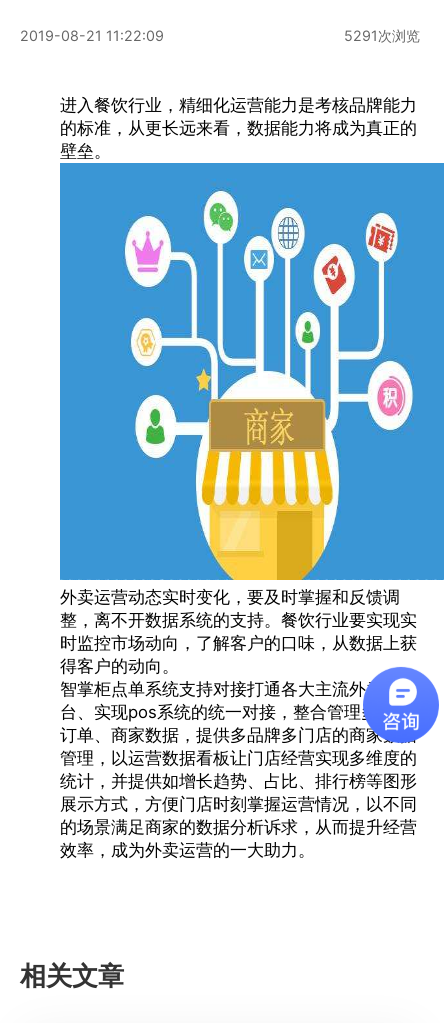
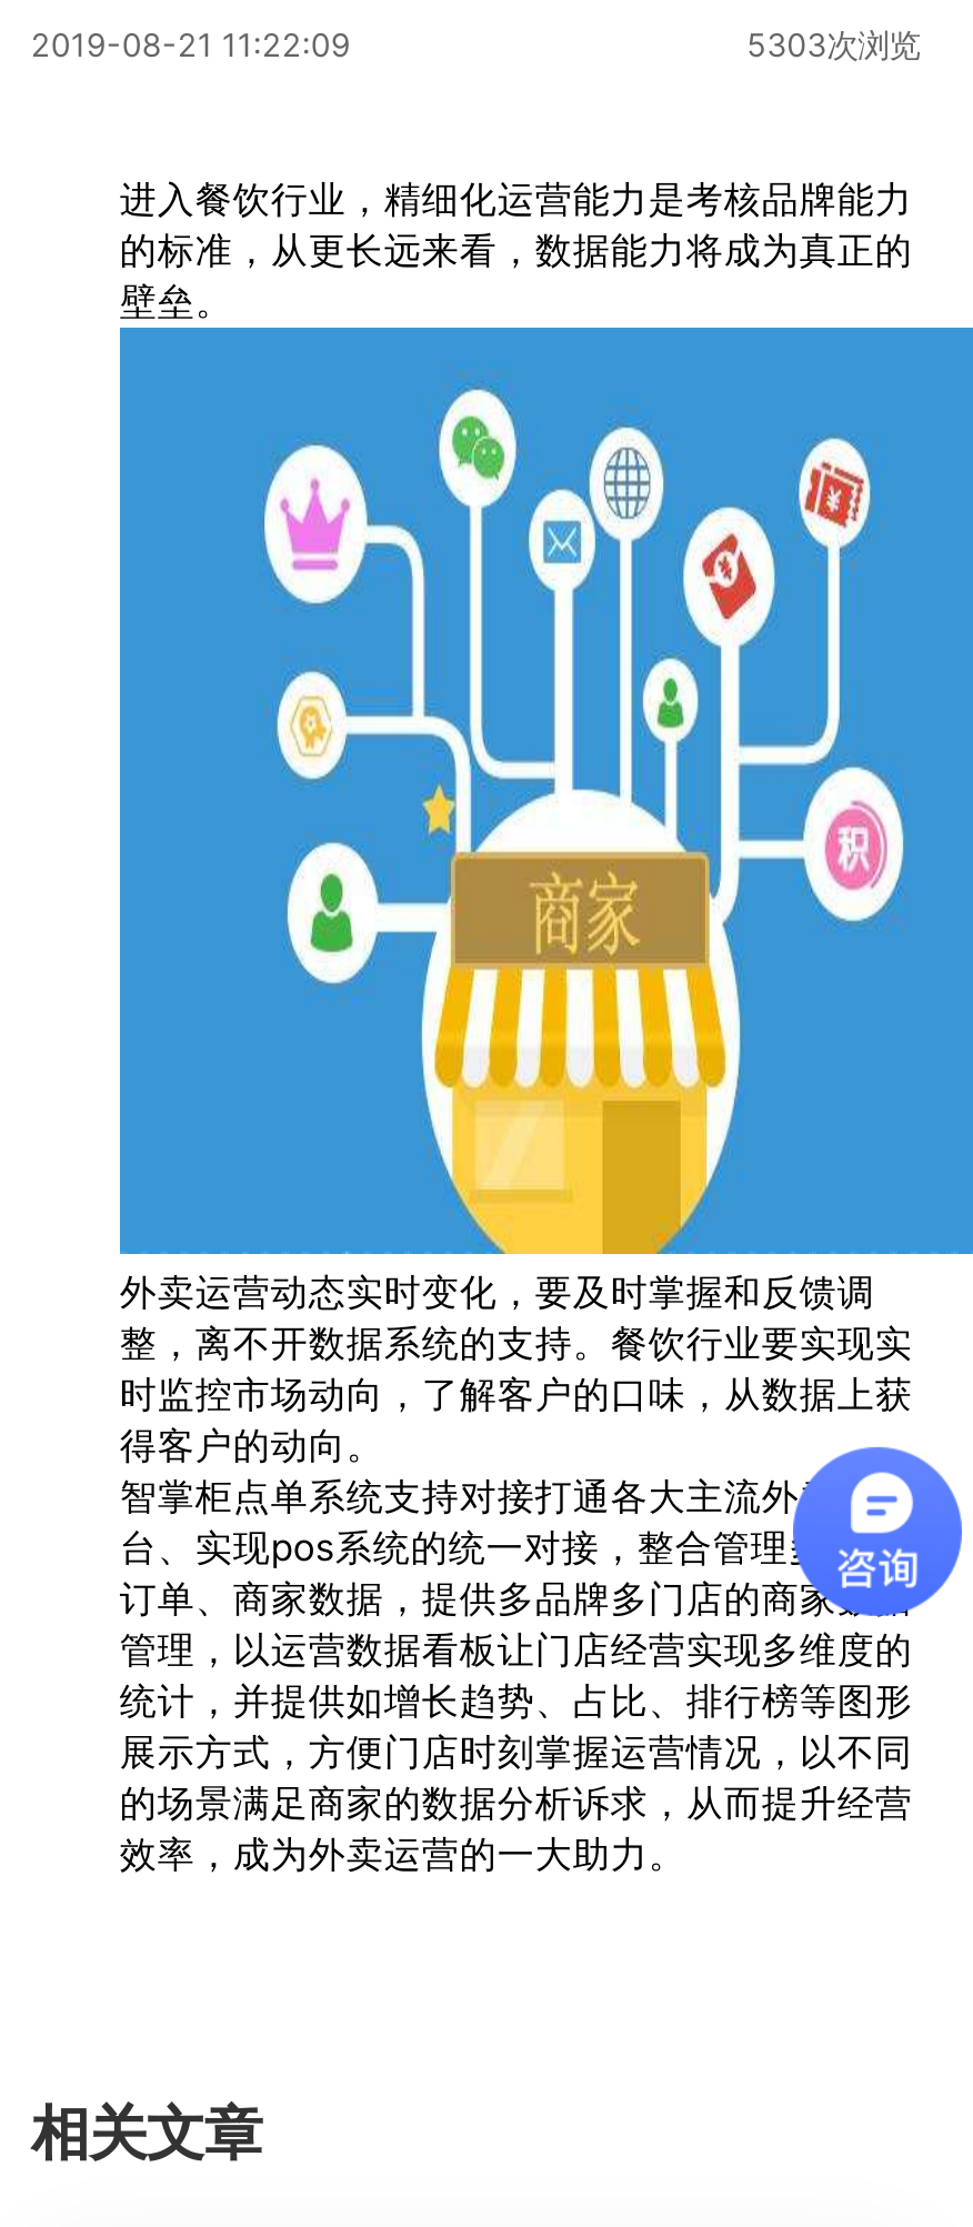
- 5291次浏览
+ 5303次浏览
